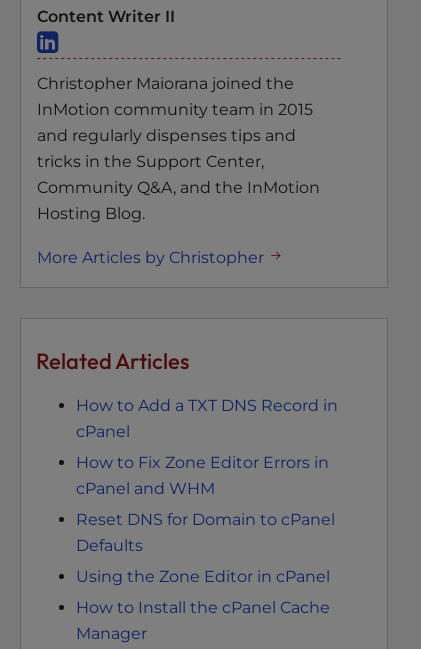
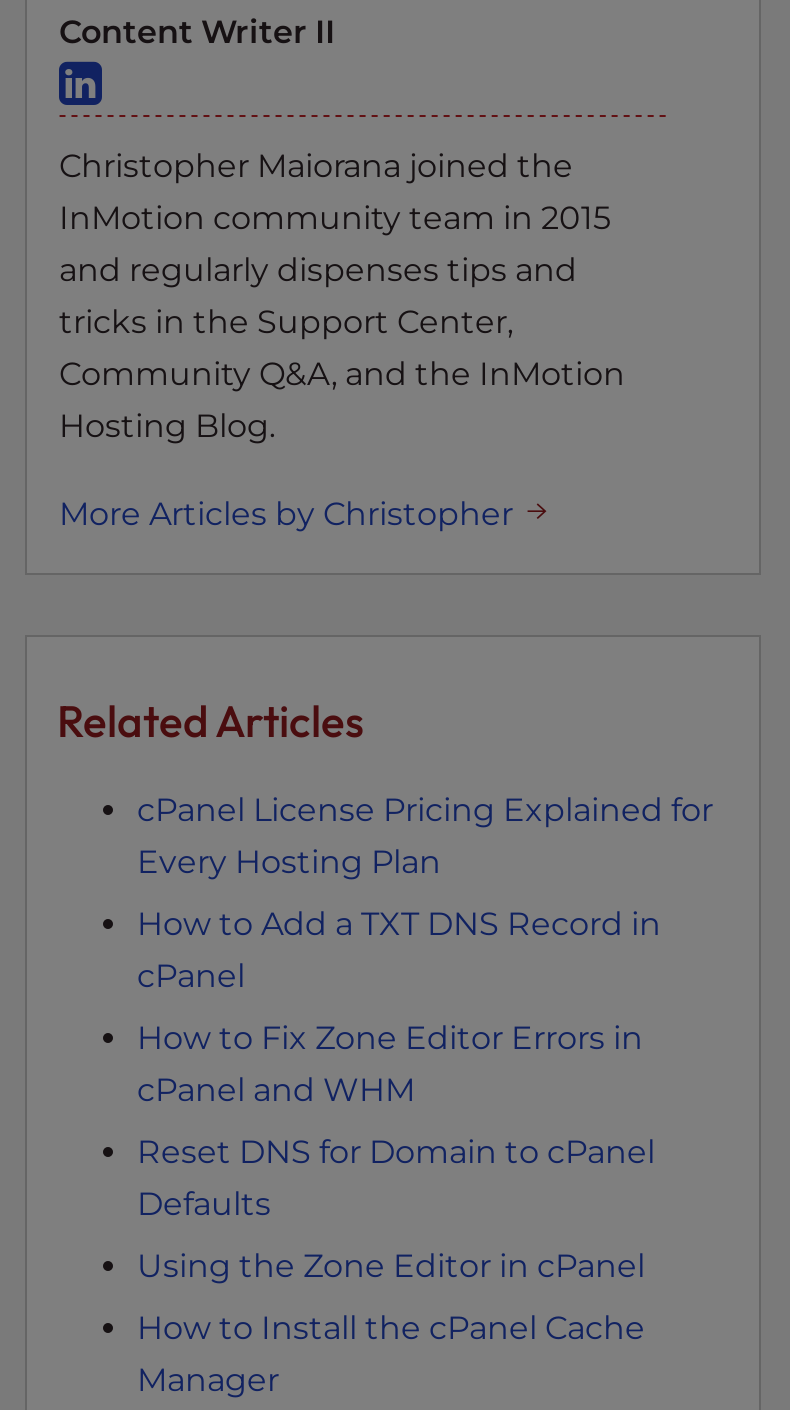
+ cPanel License Pricing Explained for
+ Every Hosting Plan
